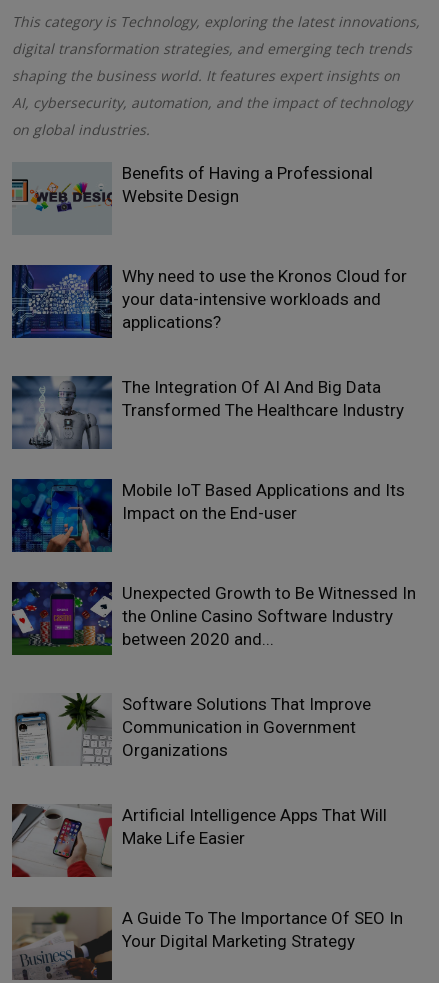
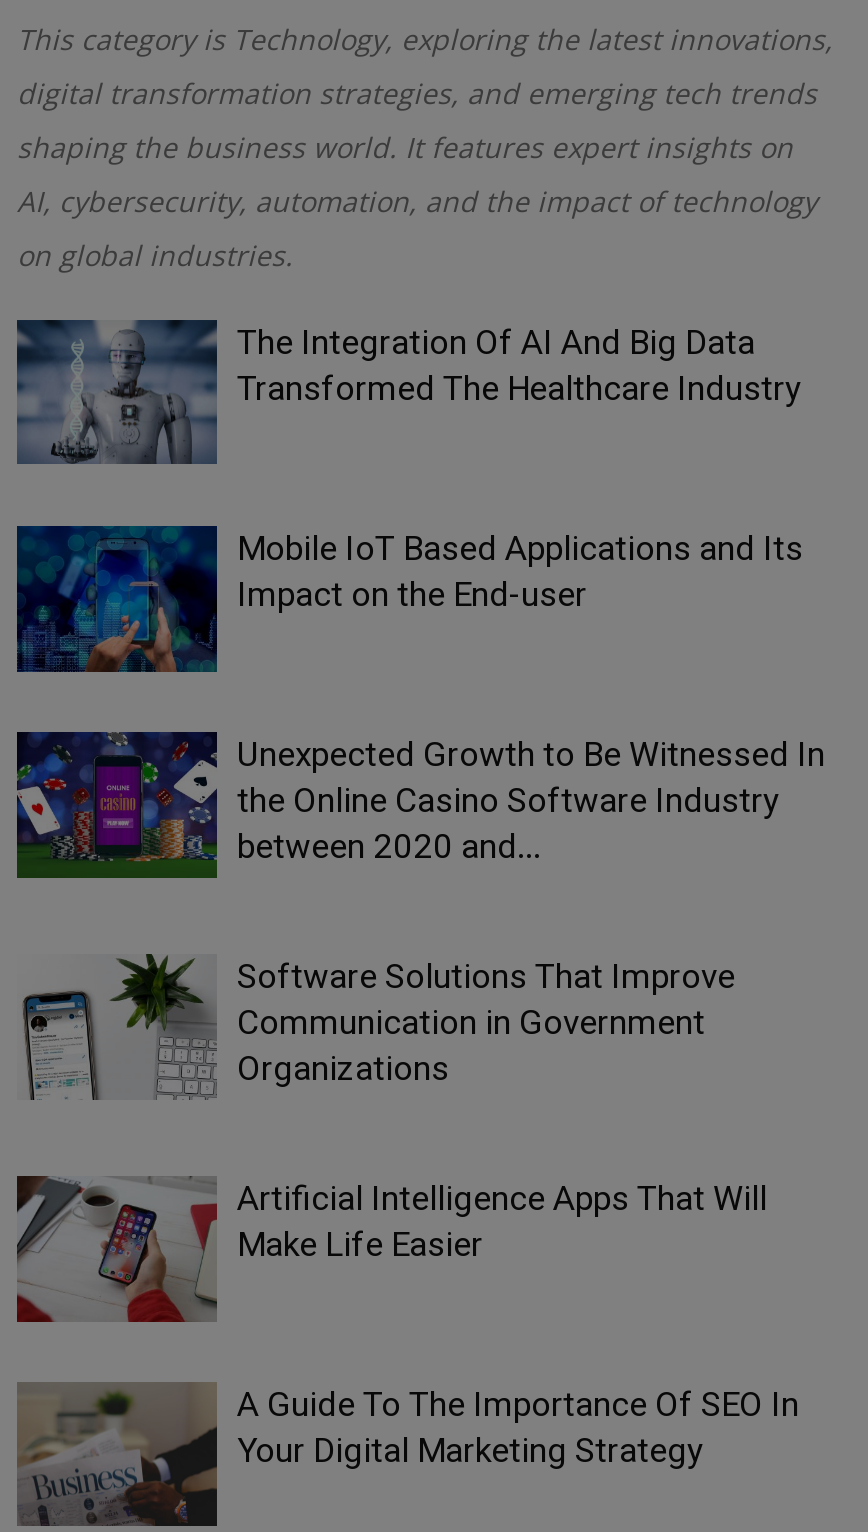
- [image]
- Benefits of Having a Professional
- Website Design

- [image]
- Why need to use the Kronos Cloud for
- your data-intensive workloads and
- applications?
